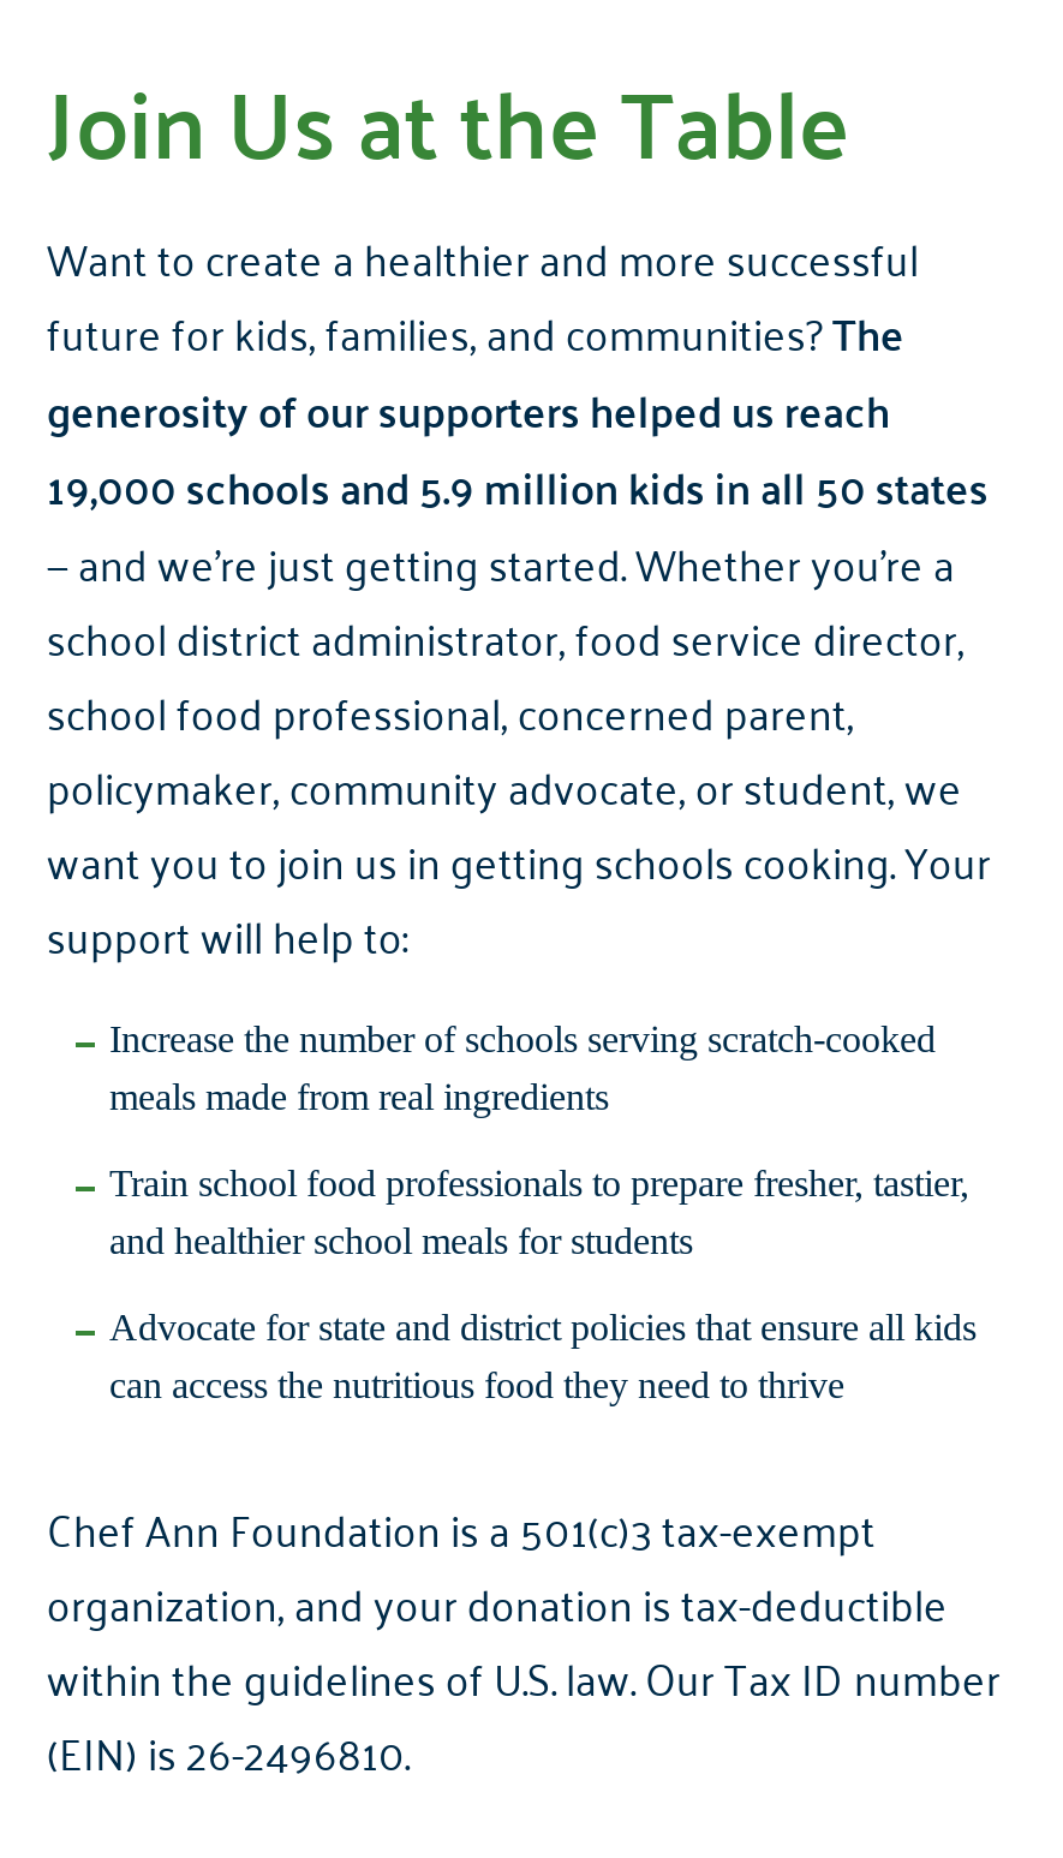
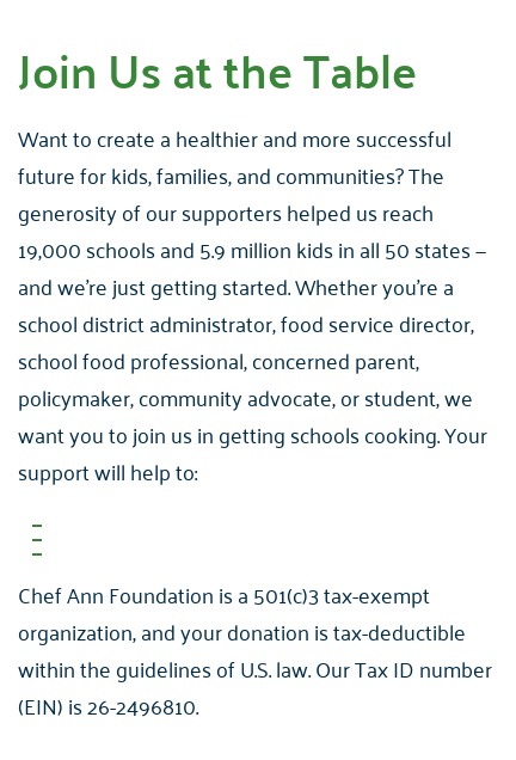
- Increase the number of schools serving scratch-cooked
- meals made from real ingredients
- Train school food professionals to prepare fresher, tastier,
- and healthier school meals for students
- Advocate for state and district policies that ensure all kids
- can access the nutritious food they need to thrive
